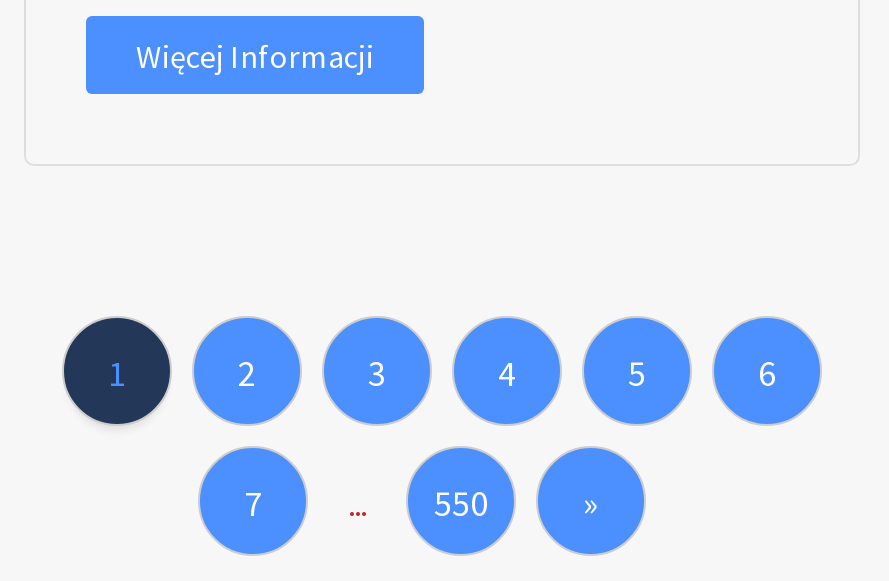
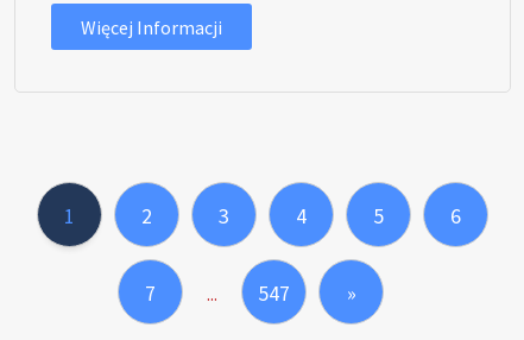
- 550
+ 547
